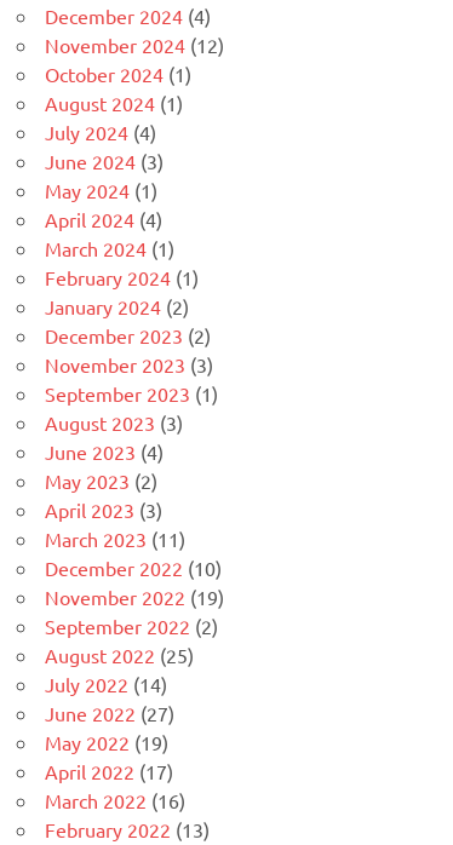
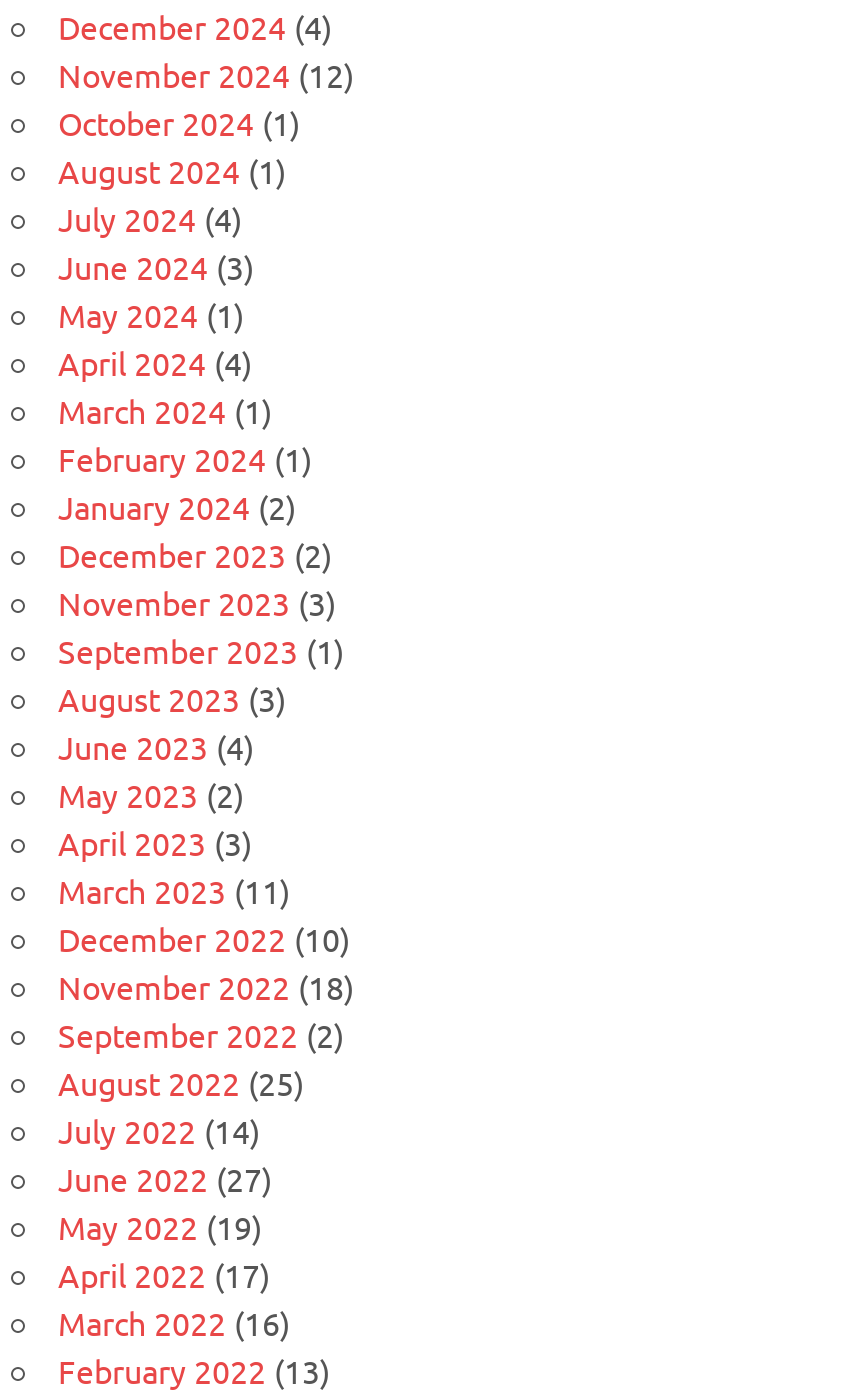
- November 2022 (19)
+ November 2022 (18)
